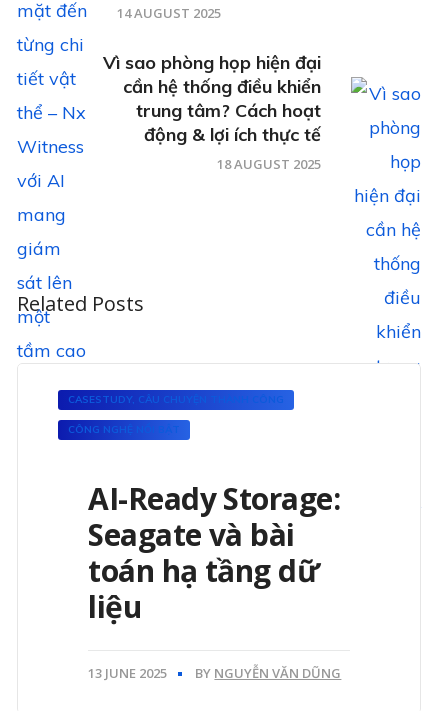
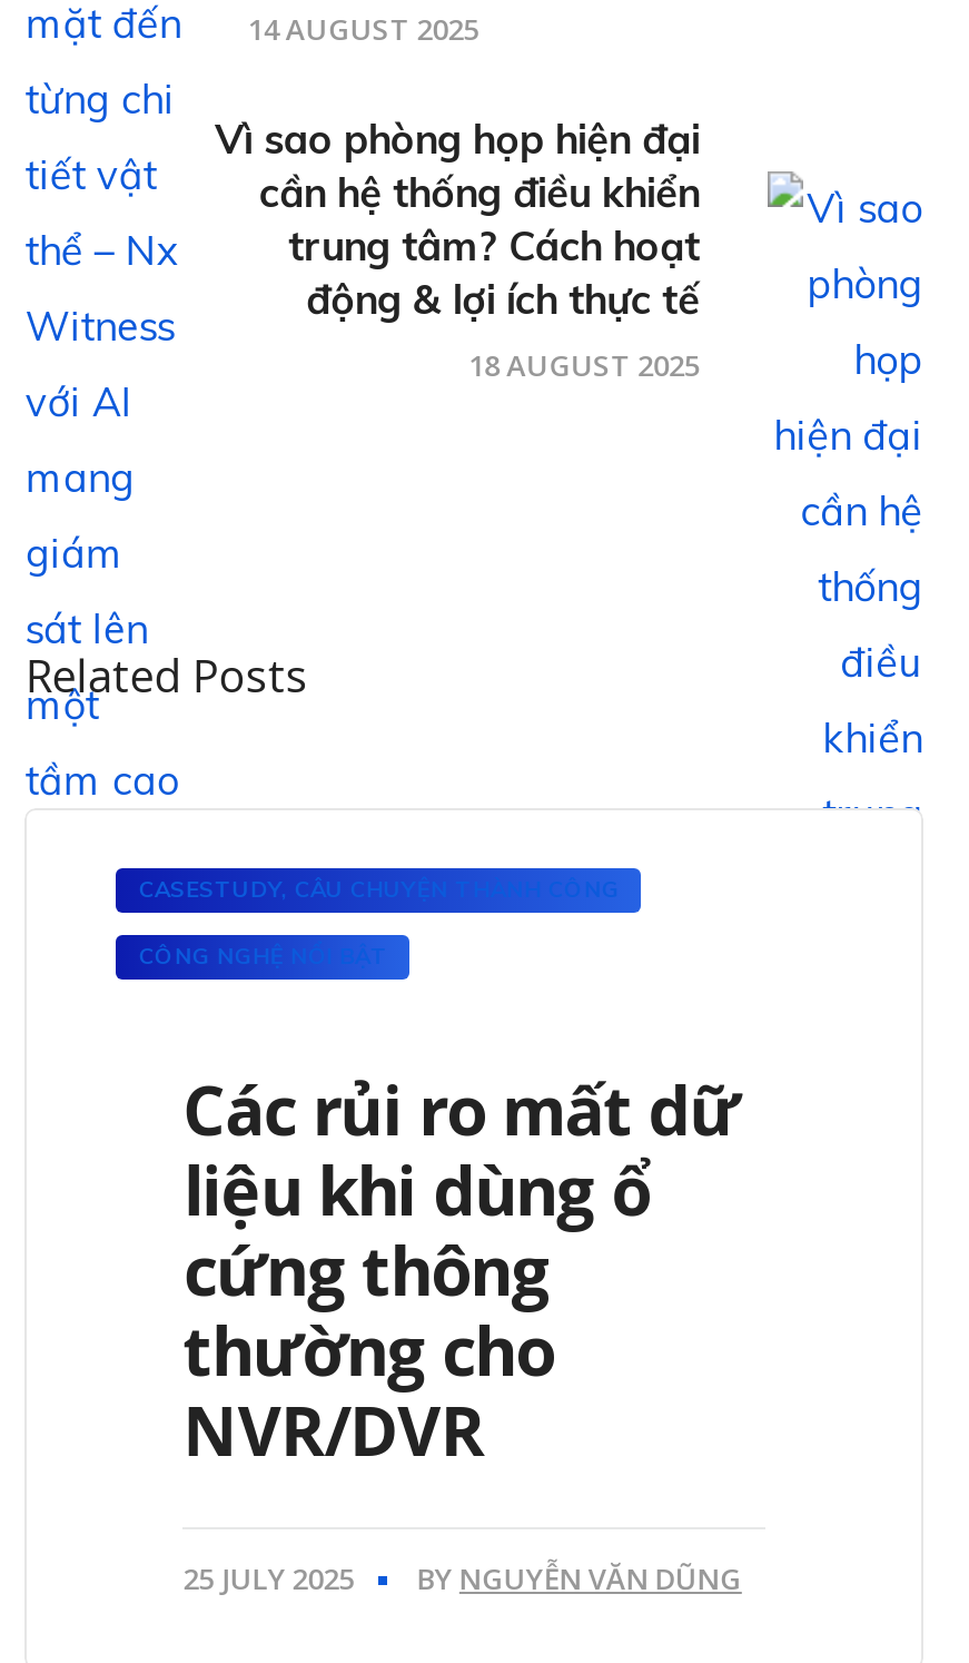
- AI-Ready Storage:
- Seagate và bài
- toán hạ tầng dữ
- liệu
+ Các rủi ro mất dữ
+ liệu khi dùng ổ
+ cứng thông
+ thường cho
+ NVR/DVR

- 13 JUNE 2025 BY NGUYỄN VĂN DŨNG
+ 25 JULY 2025 BY NGUYỄN VĂN DŨNG
